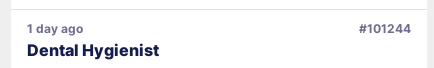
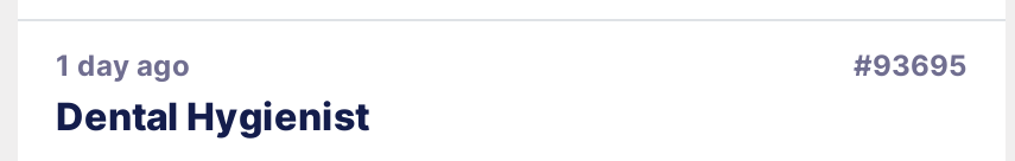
- #101244
+ #93695
